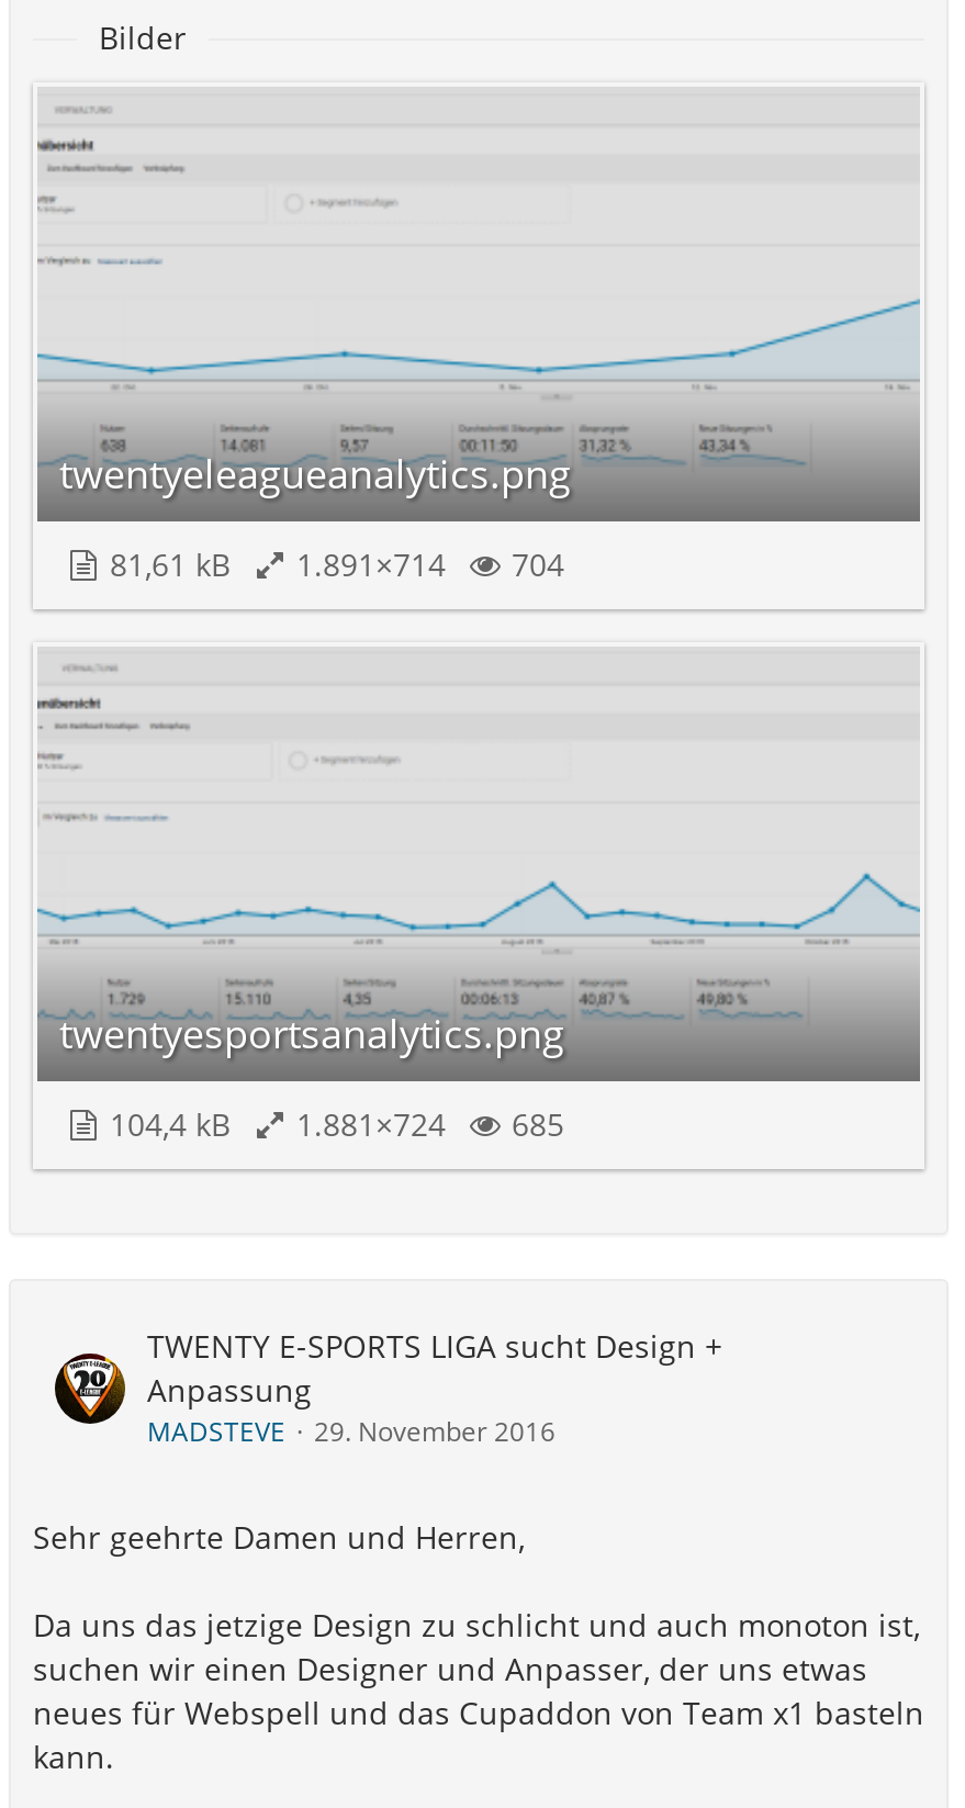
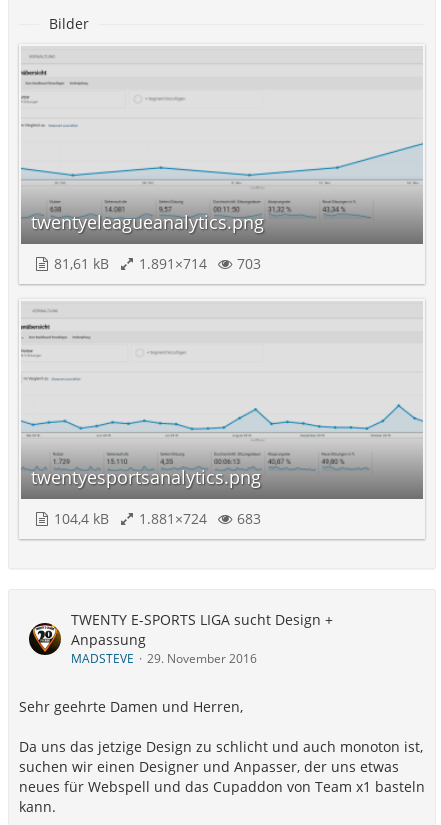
- 81,61 kB 1.891×714 704
+ 81,61 kB 1.891×714 703

- 104,4 kB 1.881×724 685
+ 104,4 kB 1.881×724 683
